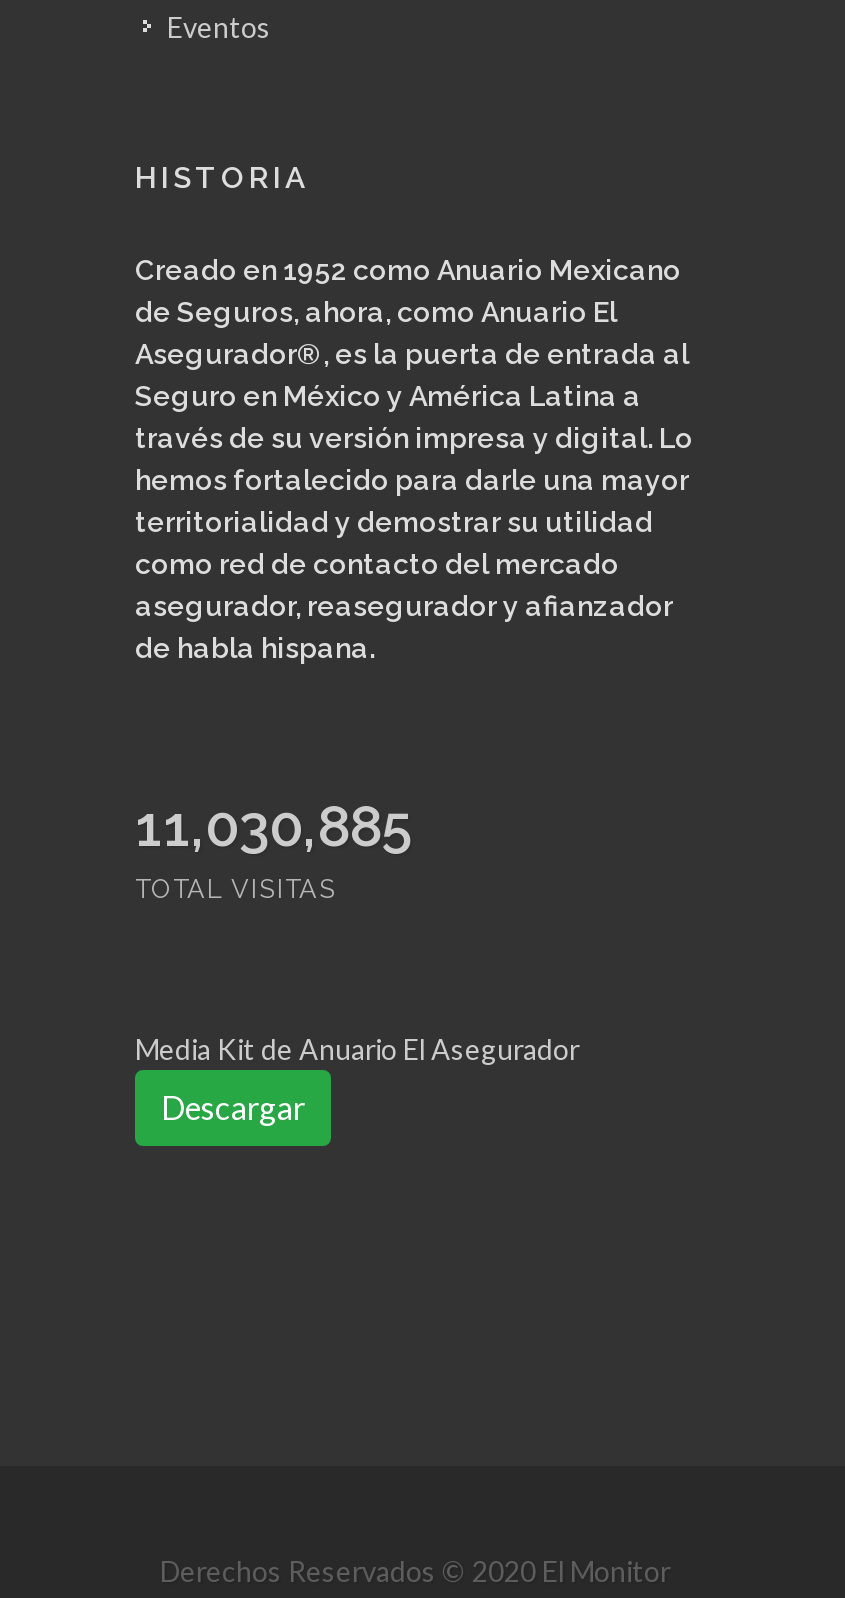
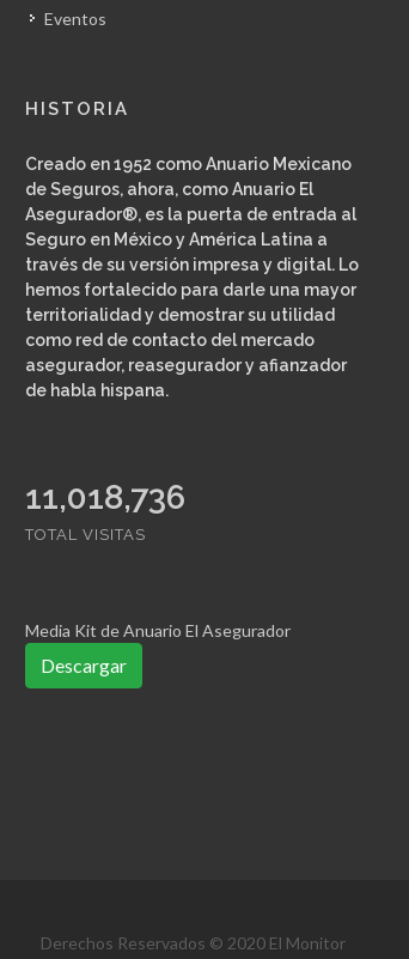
- 11,030,885
+ 11,018,736
